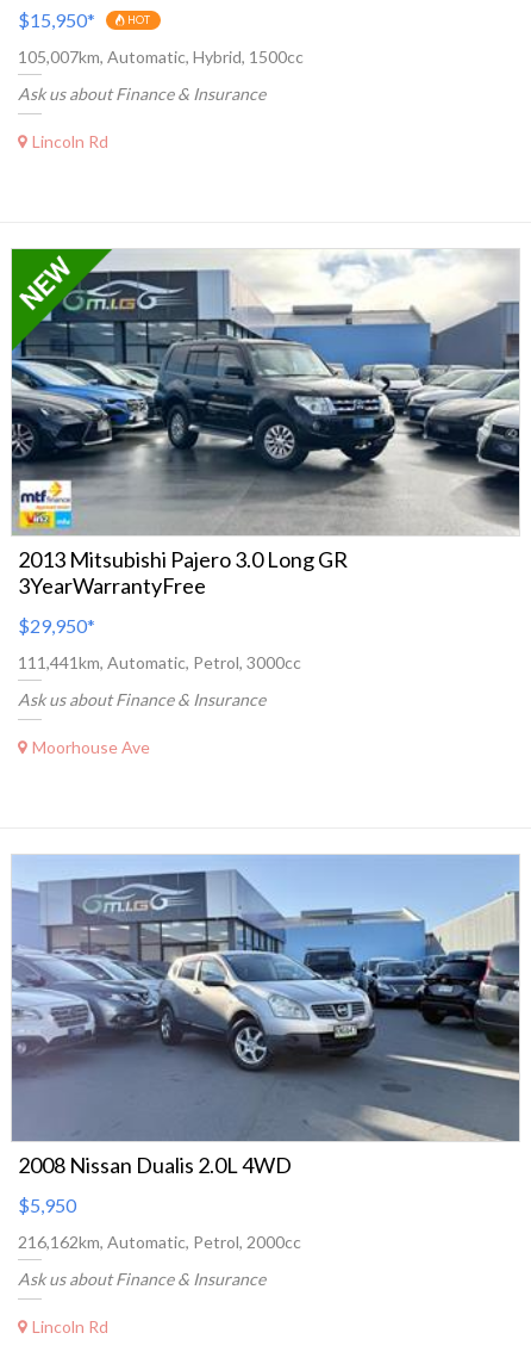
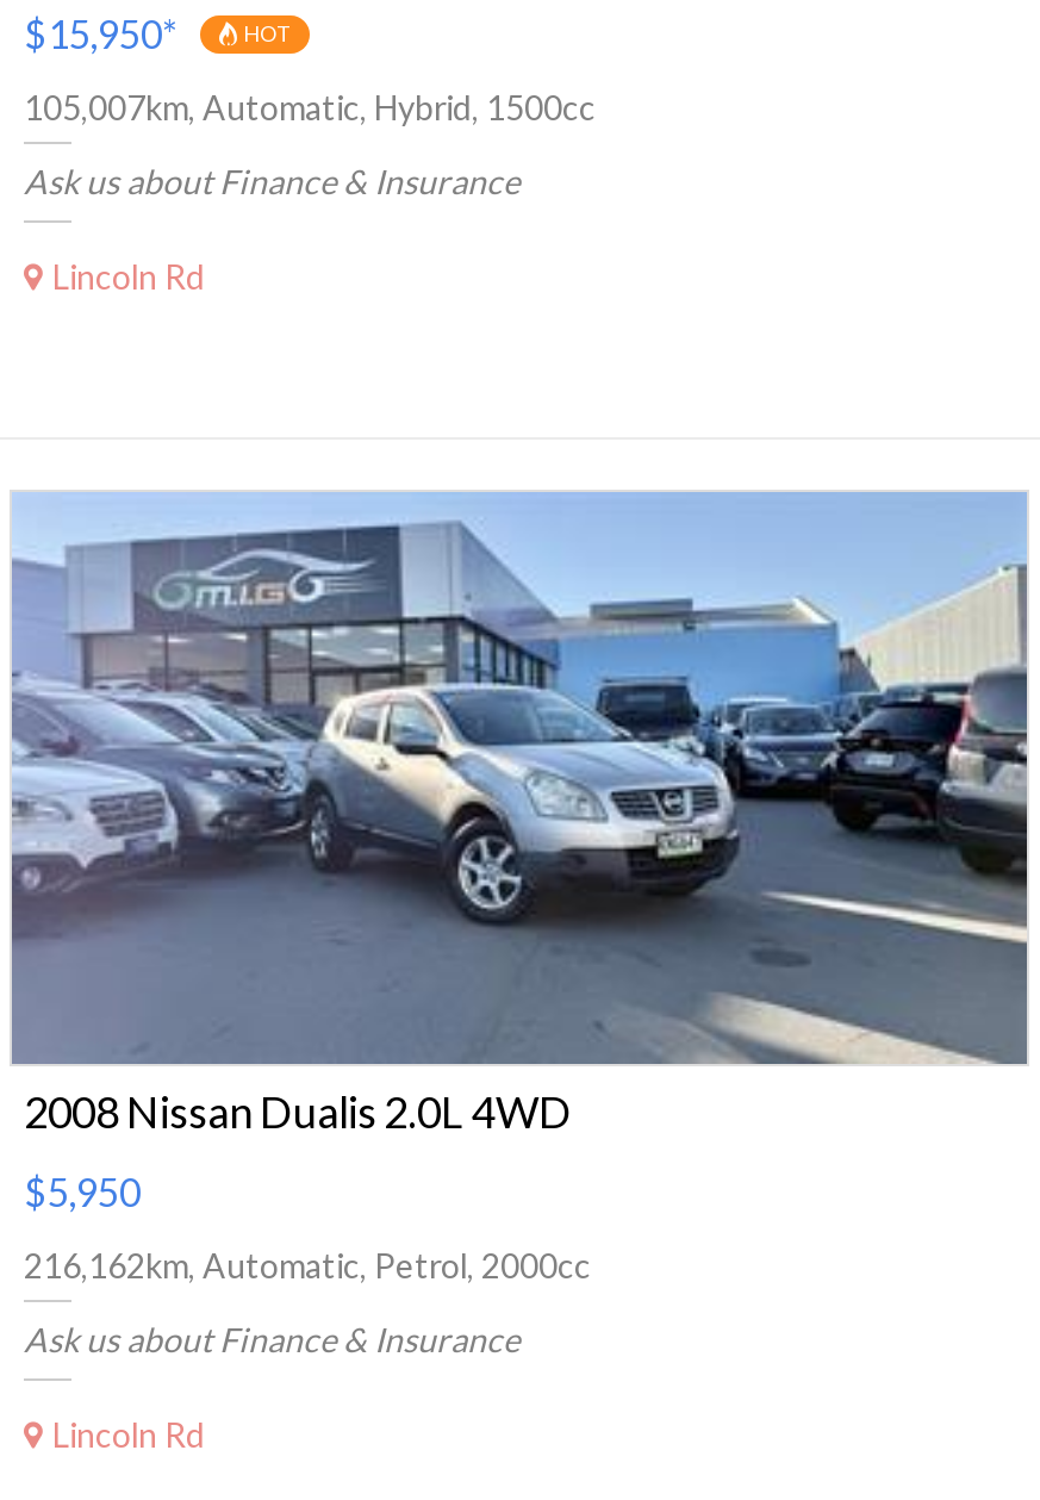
- [image]
- 2013 Mitsubishi Pajero 3.0 Long GR
- 3YearWarrantyFree
- $29,950*
- 111,441km, Automatic, Petrol, 3000cc
- Ask us about Finance & Insurance
- Moorhouse Ave
